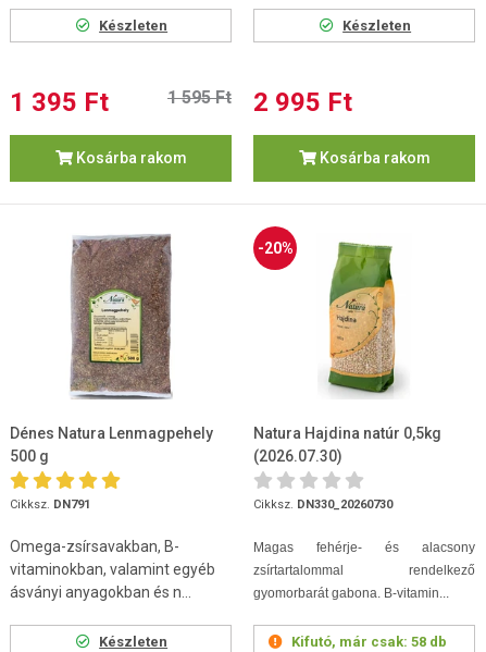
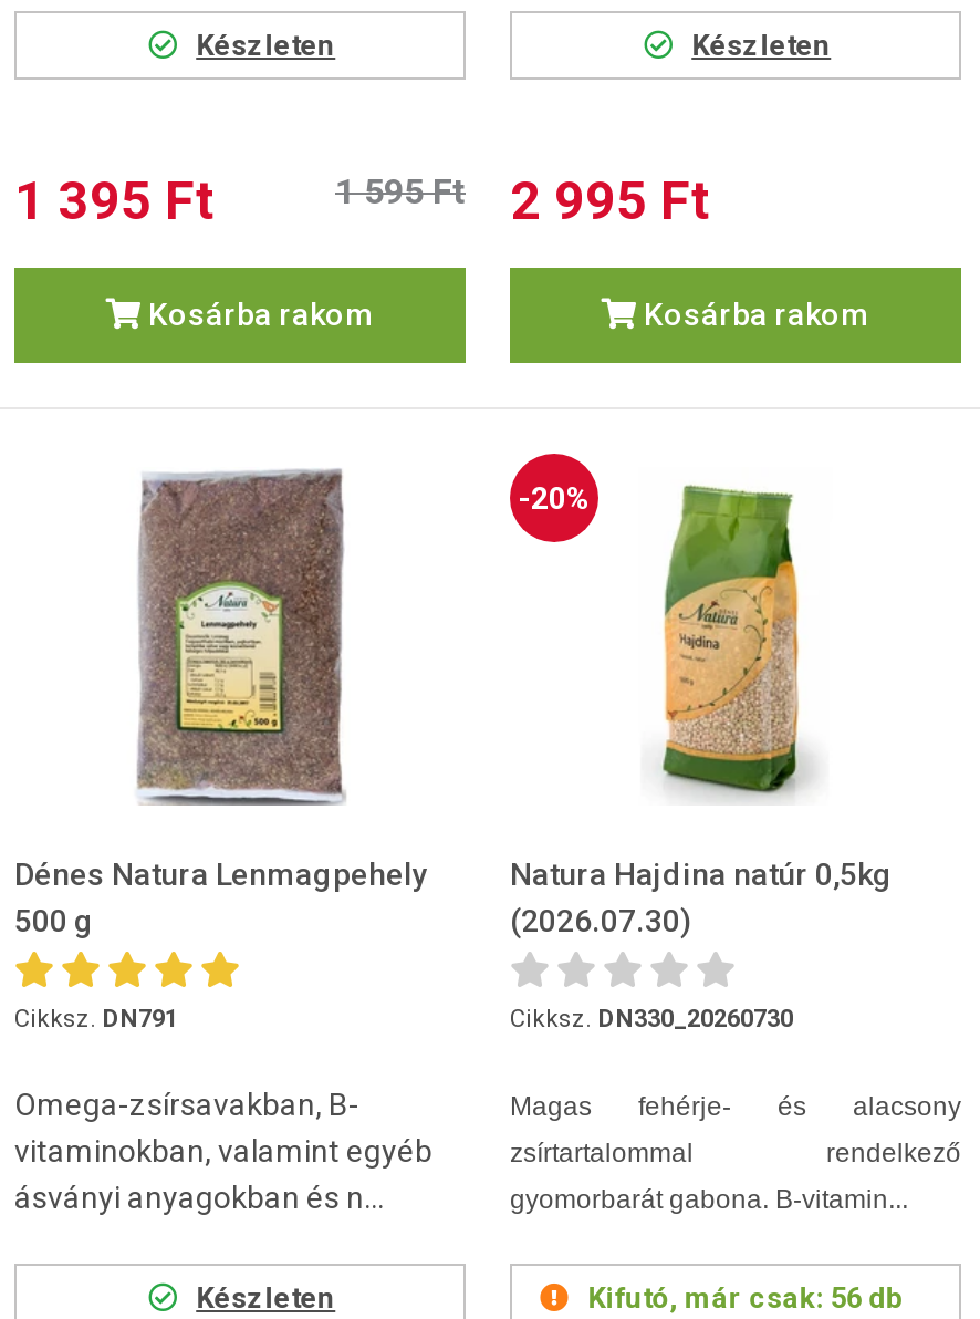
- Kifutó, már csak: 58 db
+ Kifutó, már csak: 56 db
